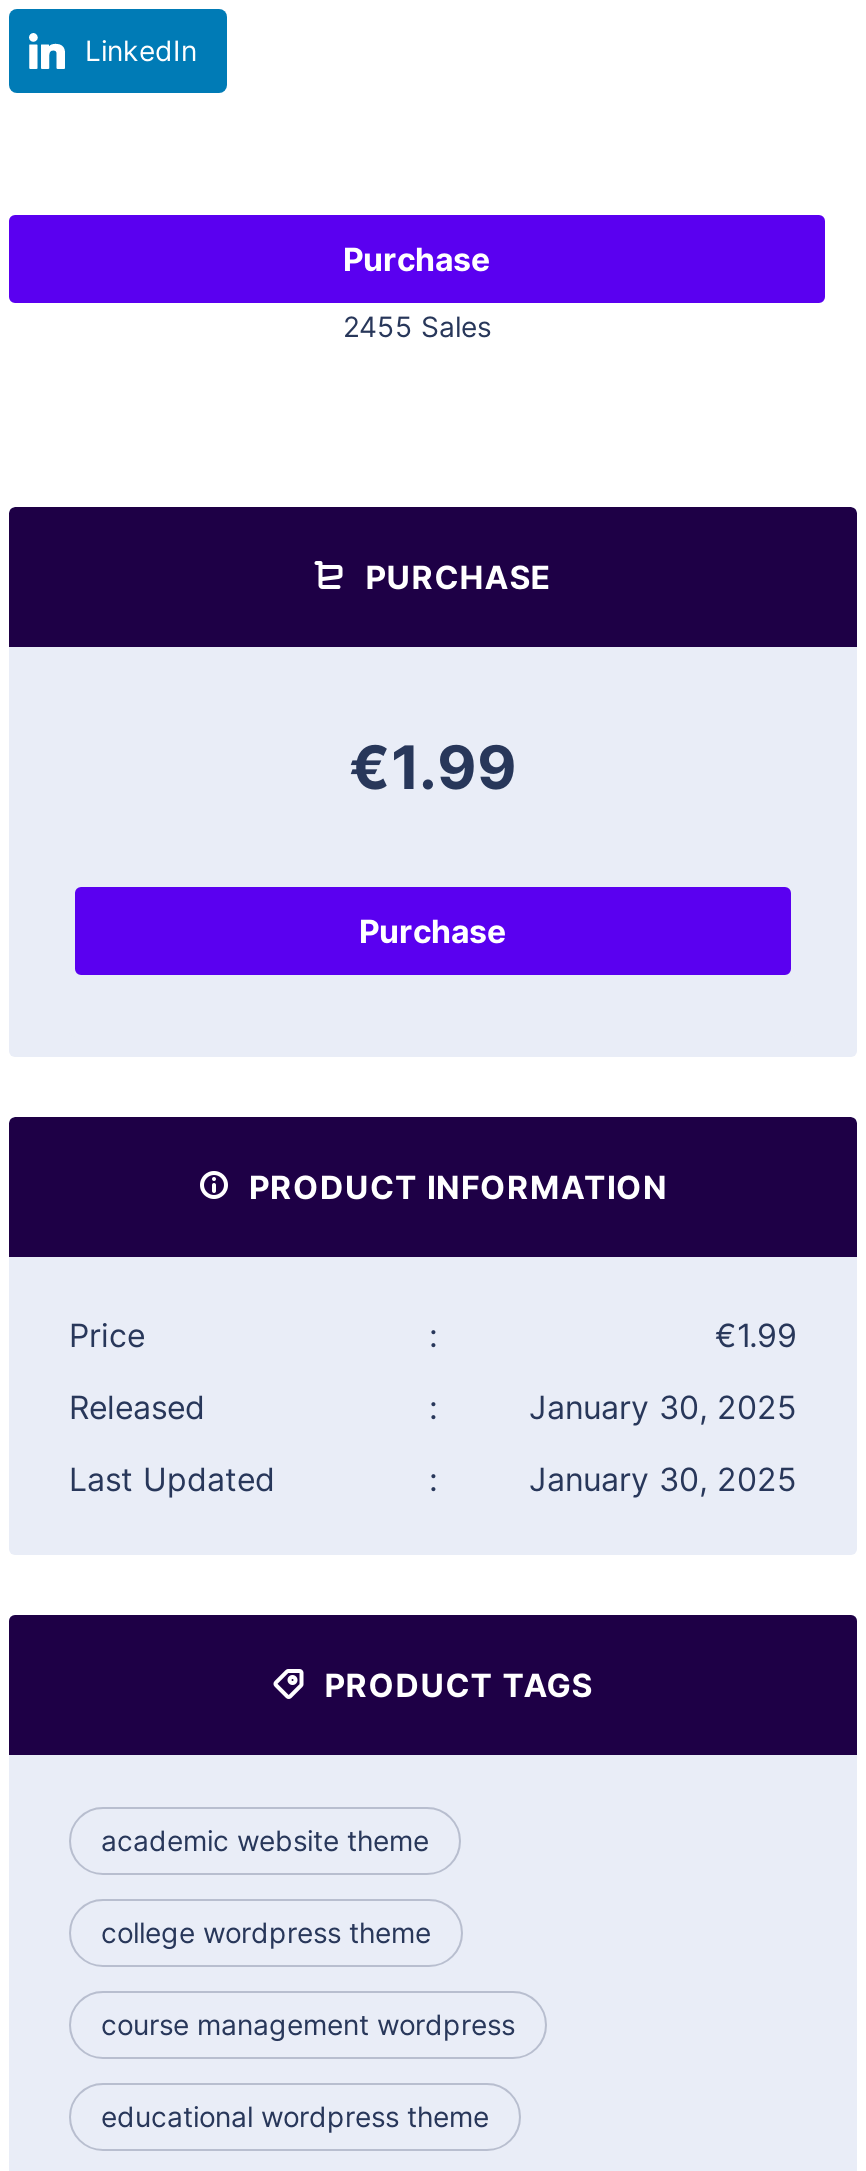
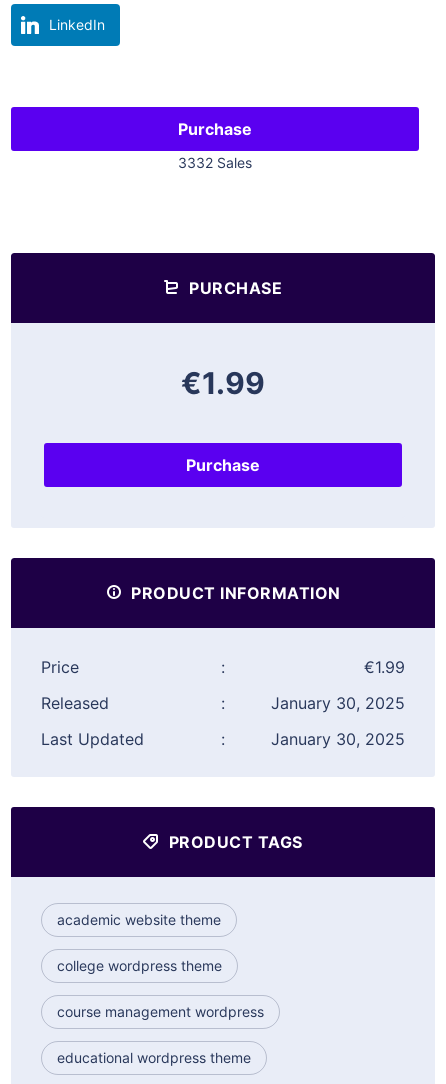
- 2455 Sales
+ 3332 Sales
